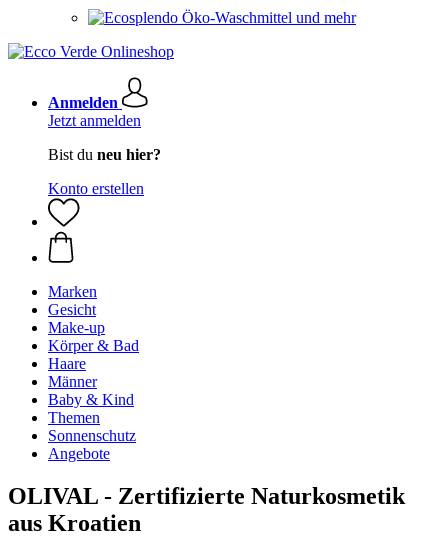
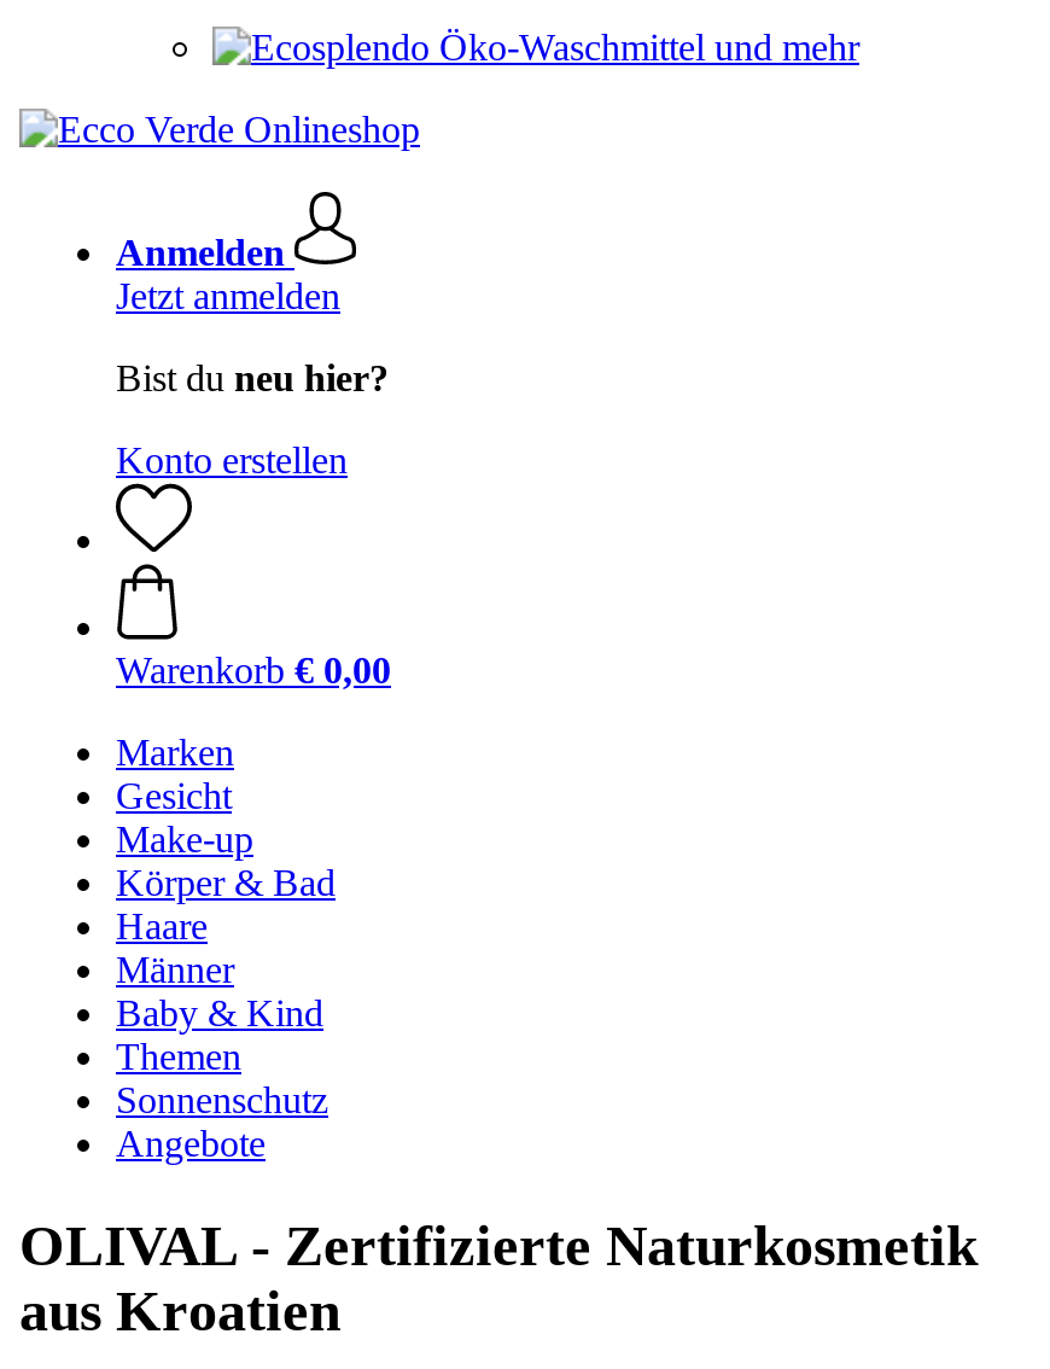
+ Warenkorb € 0,00
